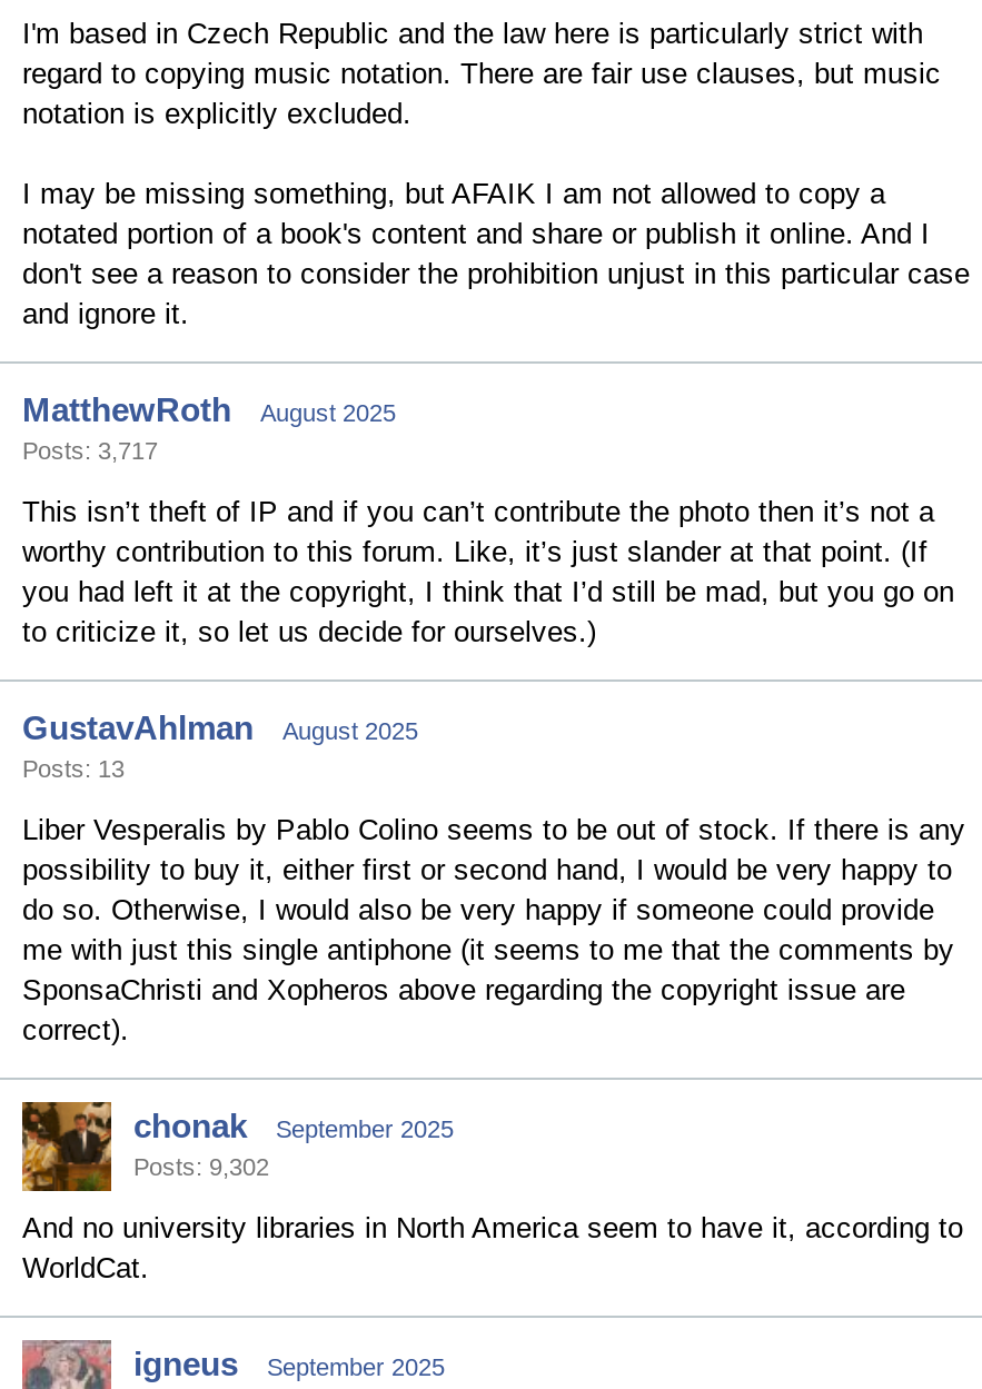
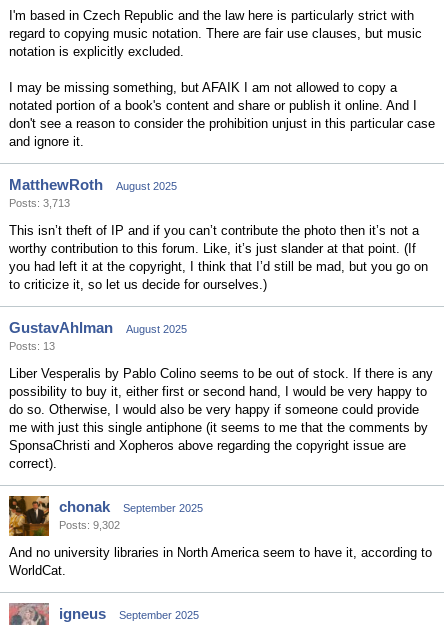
- Posts: 3,717
+ Posts: 3,713
